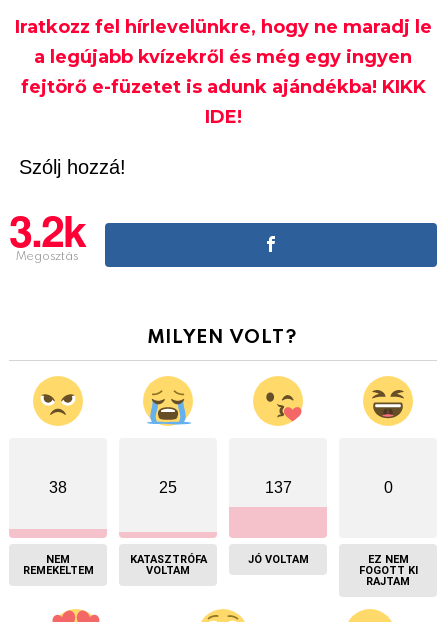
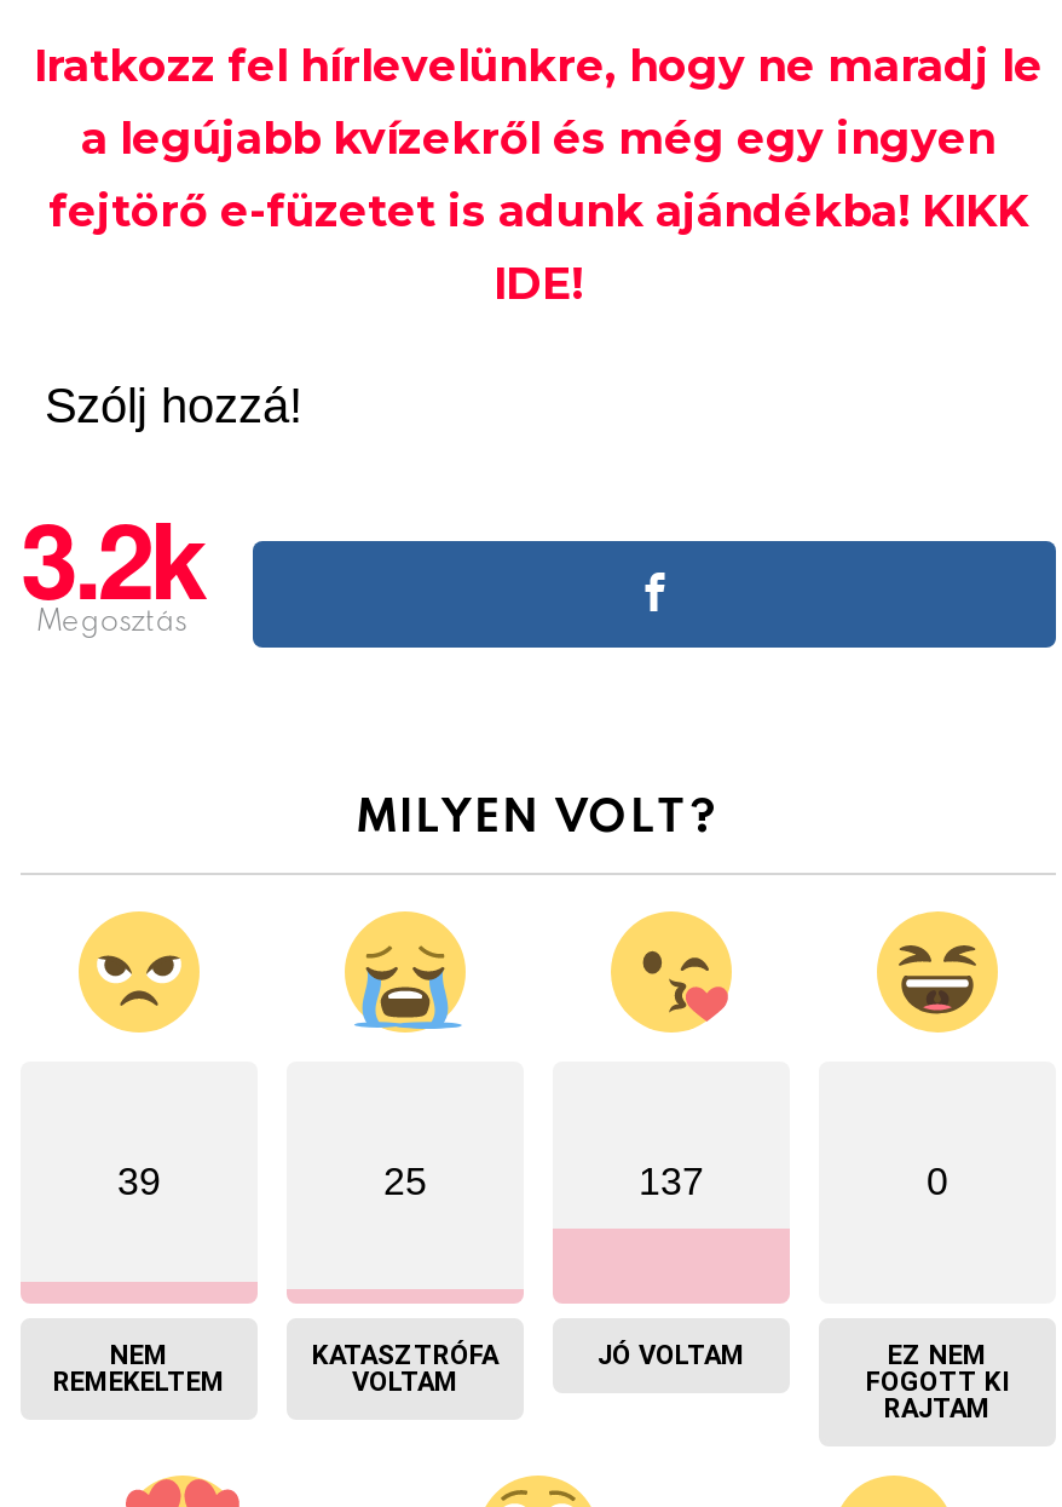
- 38
+ 39
